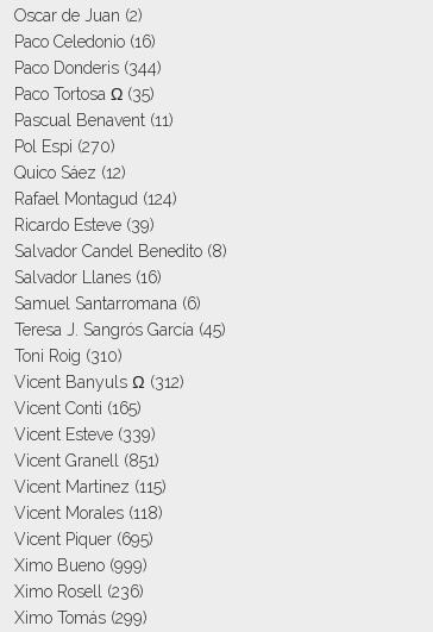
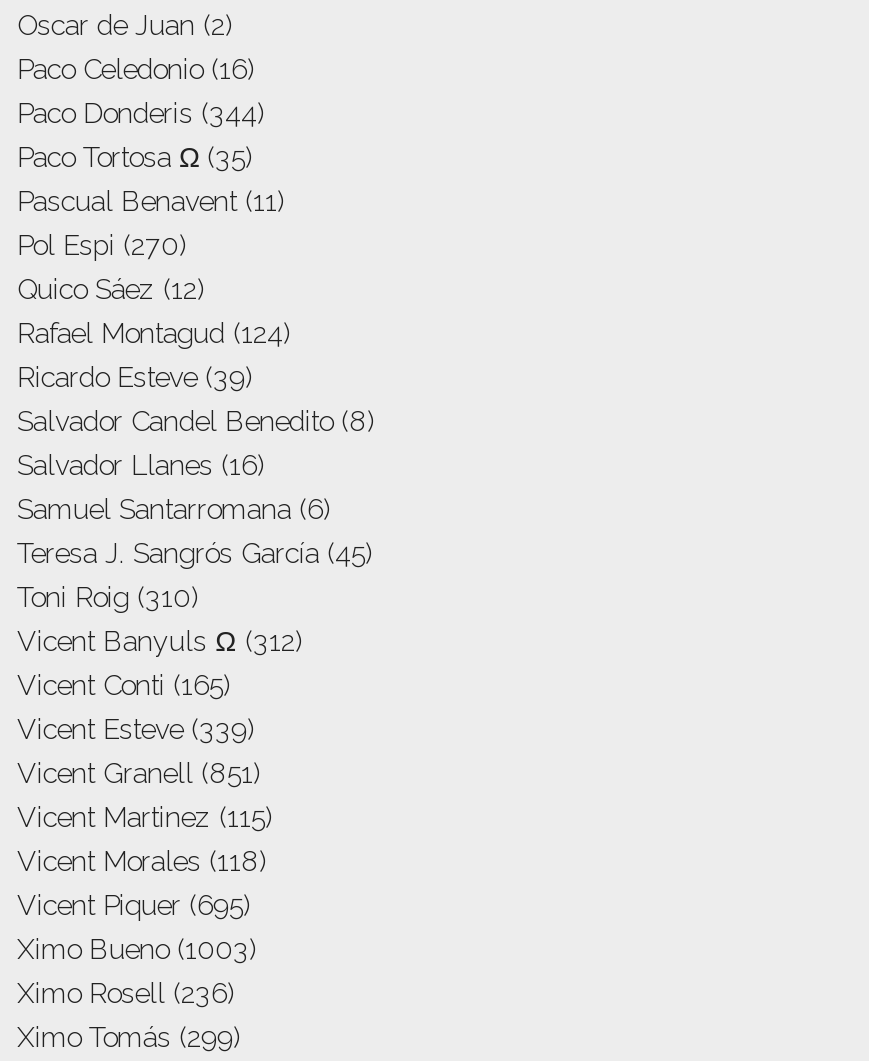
- Ximo Bueno (999)
+ Ximo Bueno (1003)
